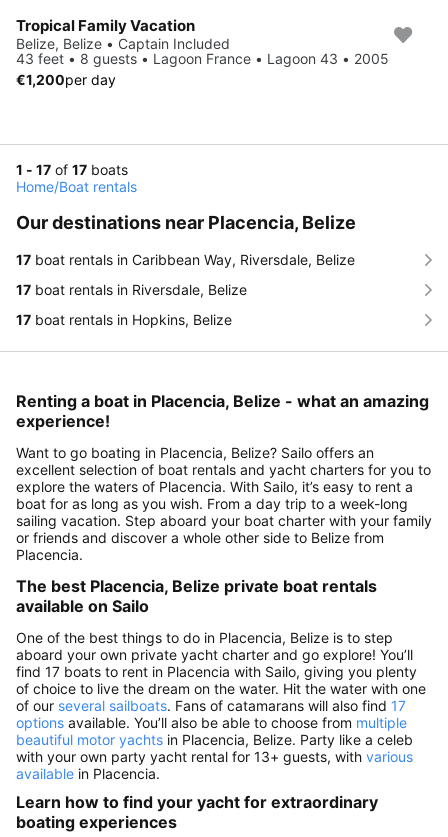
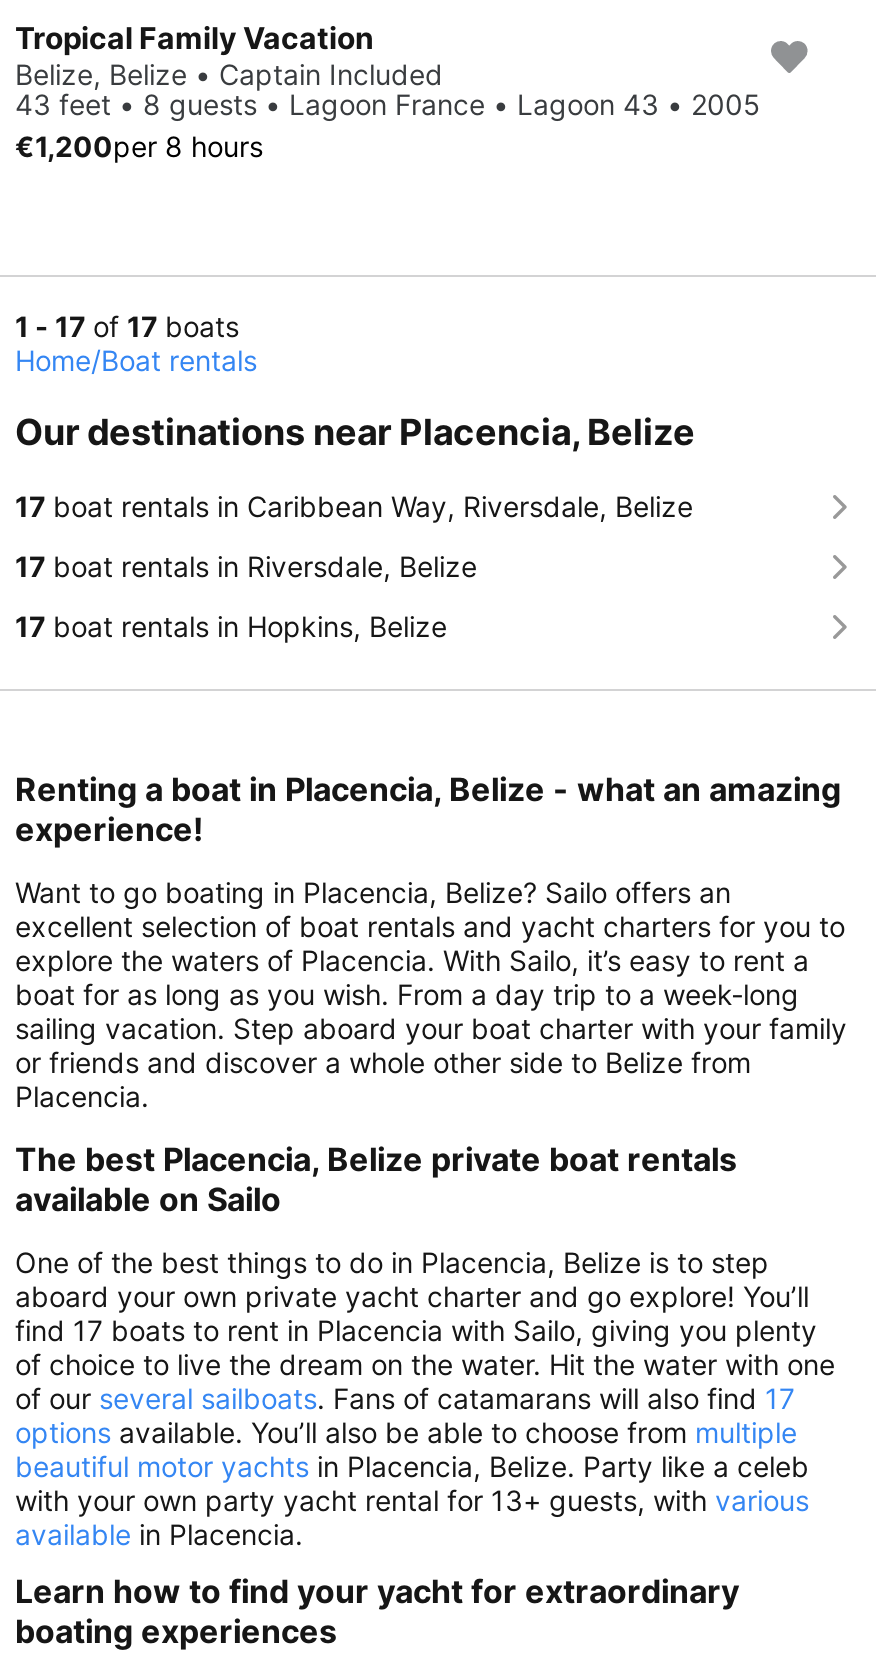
- €1,200per day
+ €1,200per 8 hours
